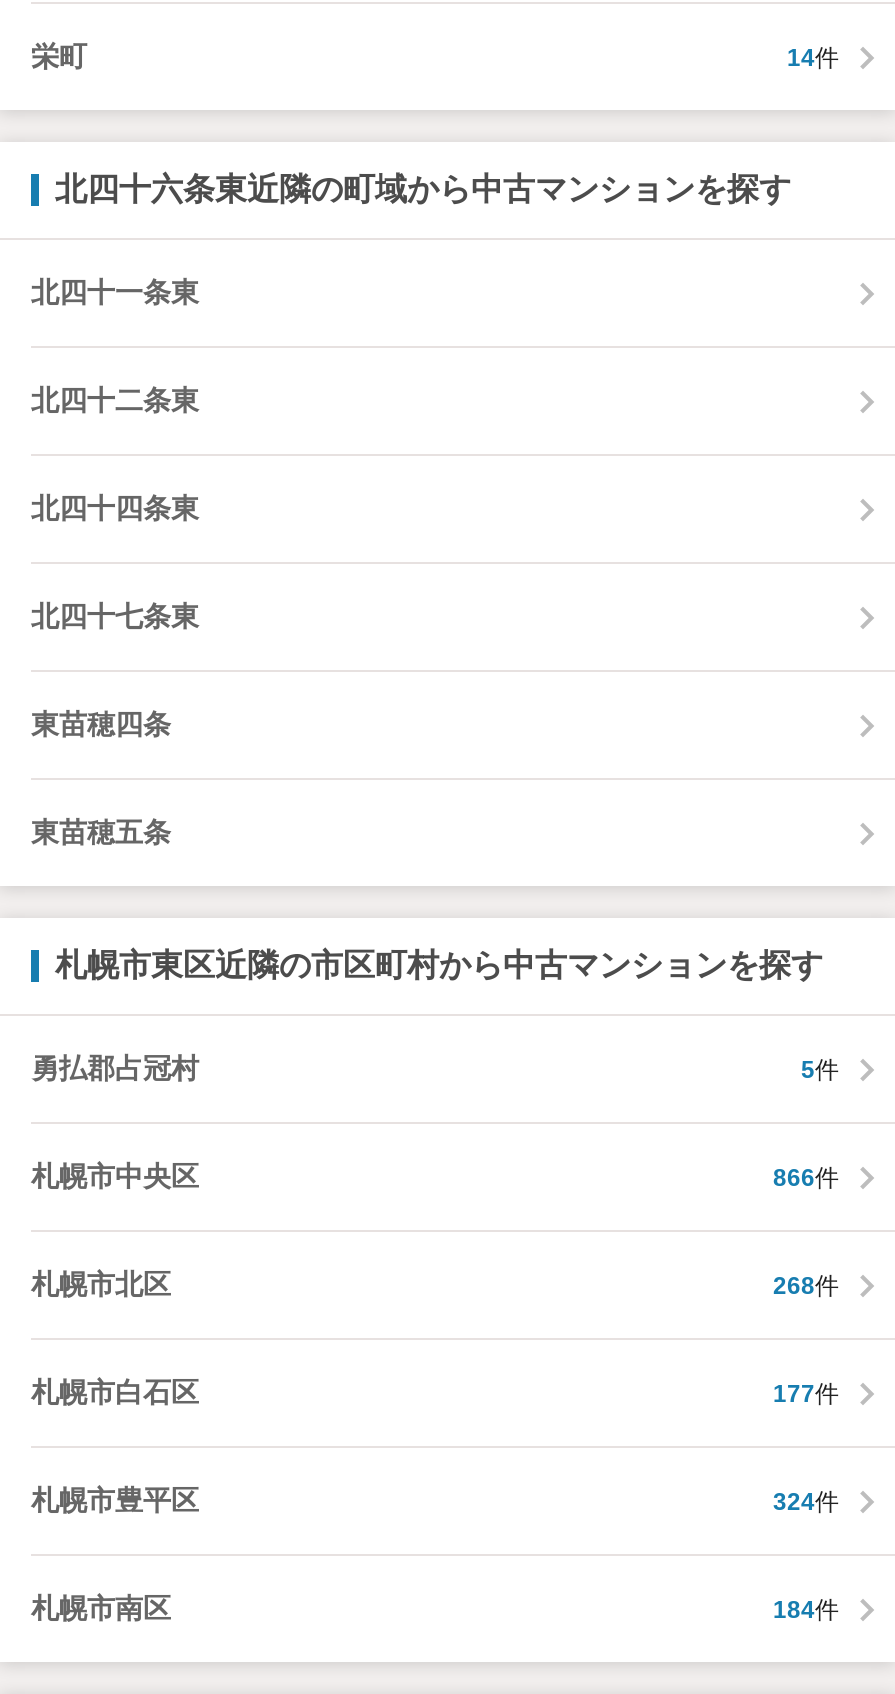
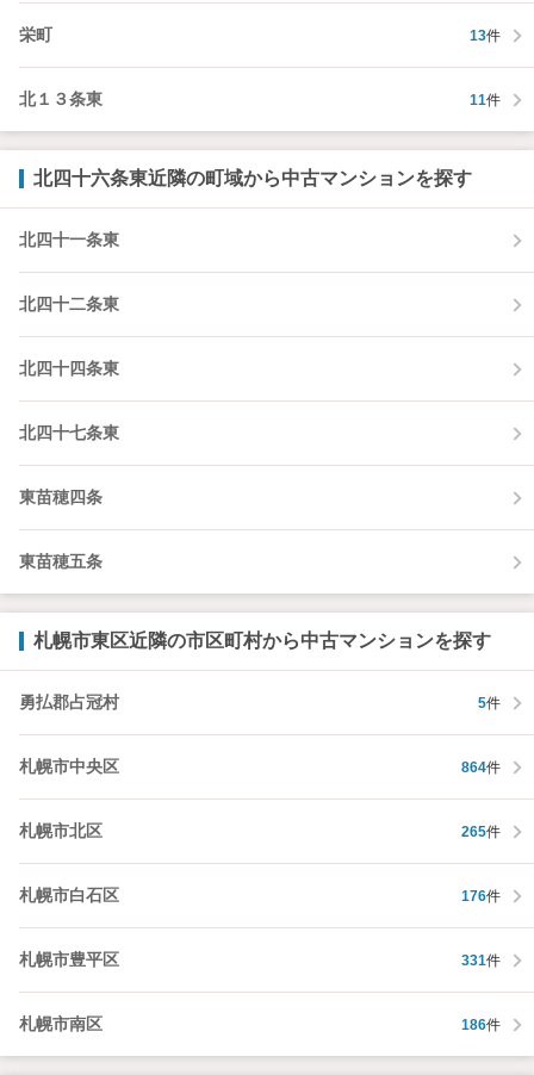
- 14件
+ 13件
+ 北１３条東
+ 11件

- 866件
+ 864件

- 268件
+ 265件

- 177件
+ 176件

- 324件
+ 331件

- 184件
+ 186件
